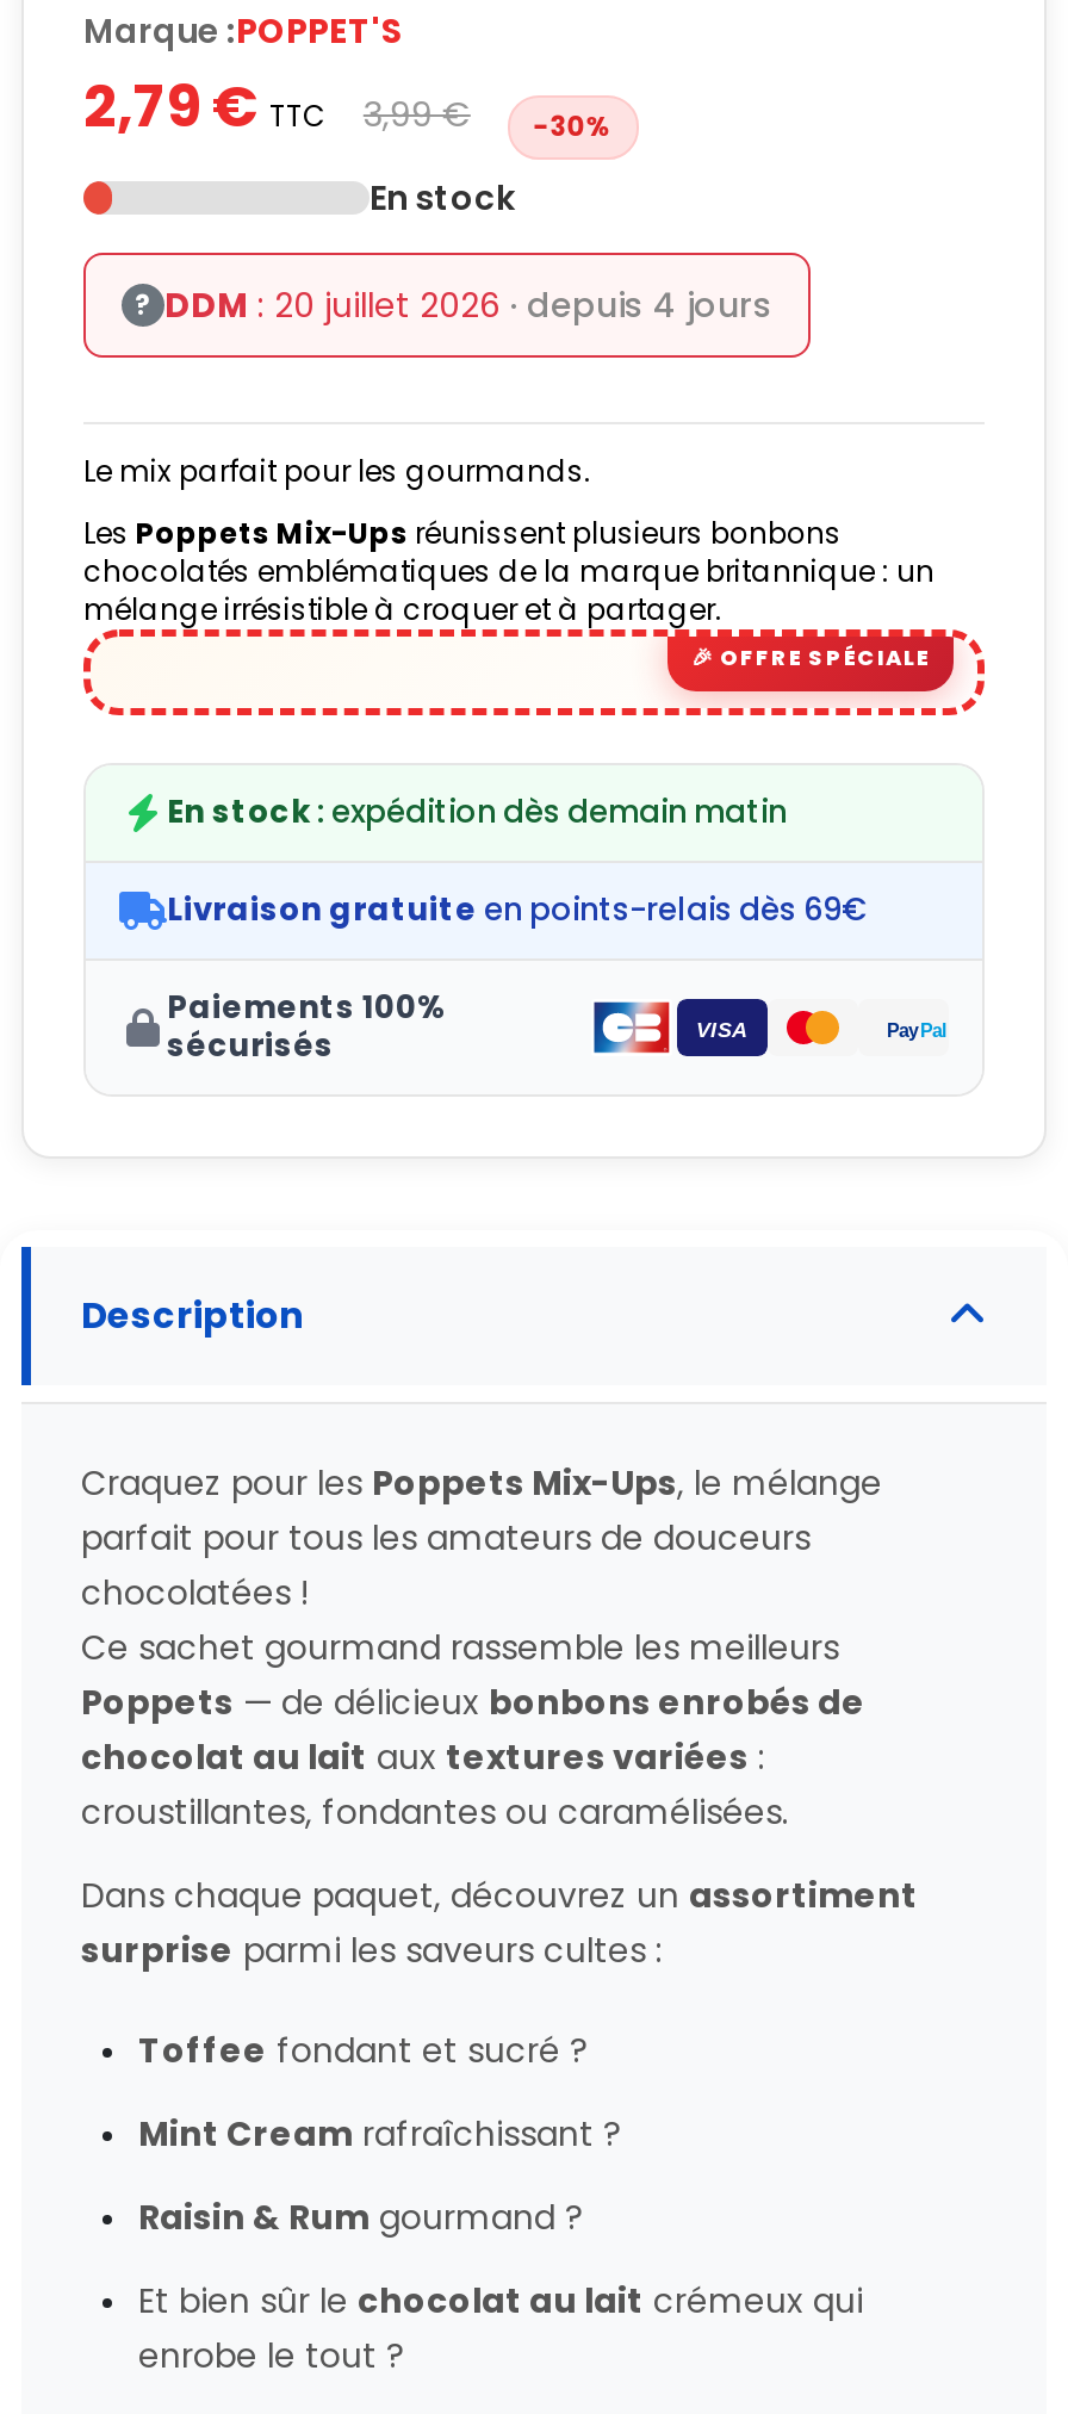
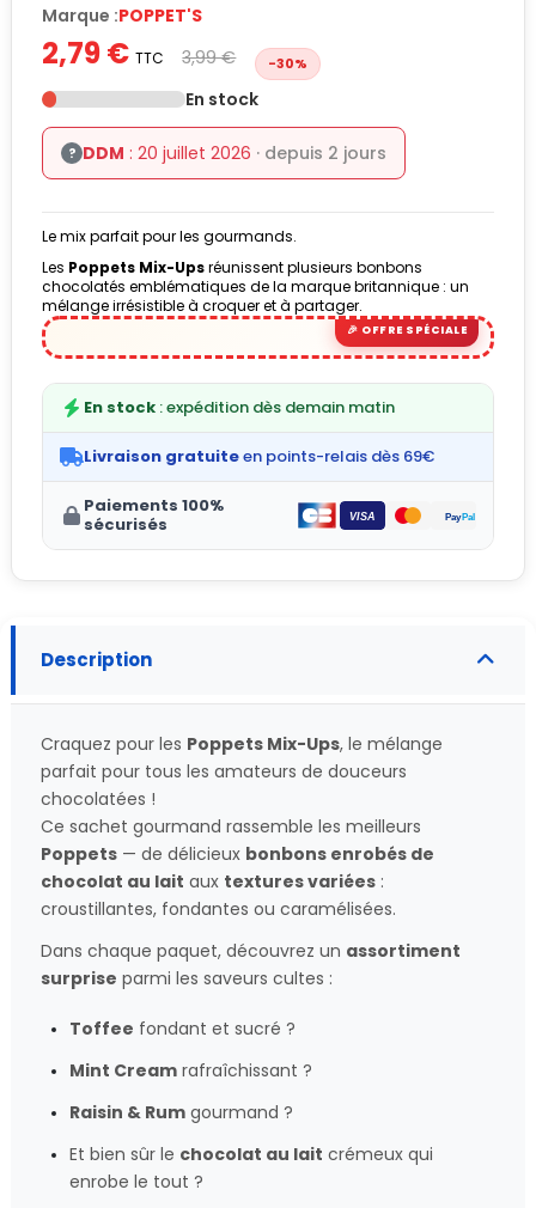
- ? DDM: 20 juillet 2026 · depuis 4 jours
+ ? DDM: 20 juillet 2026 · depuis 2 jours
